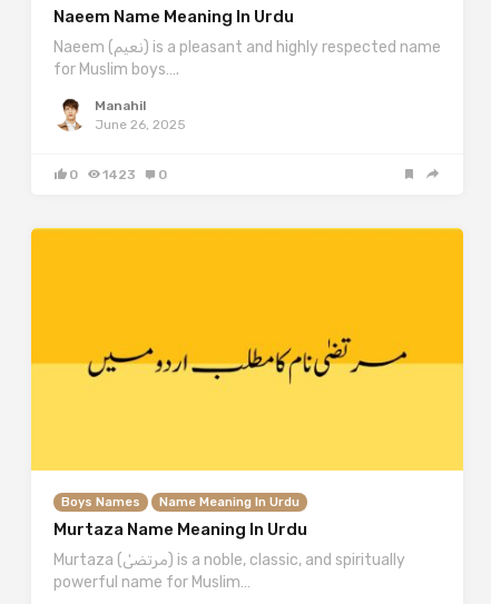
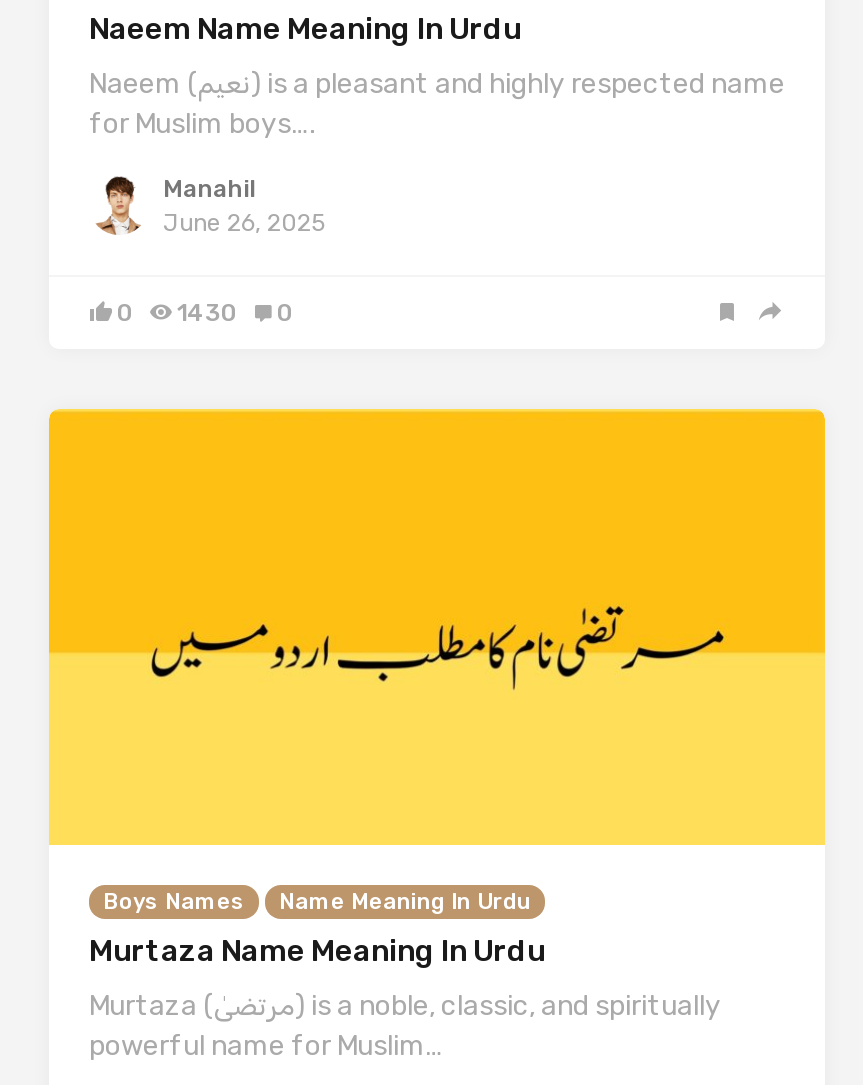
- 0 1423 0
+ 0 1430 0
